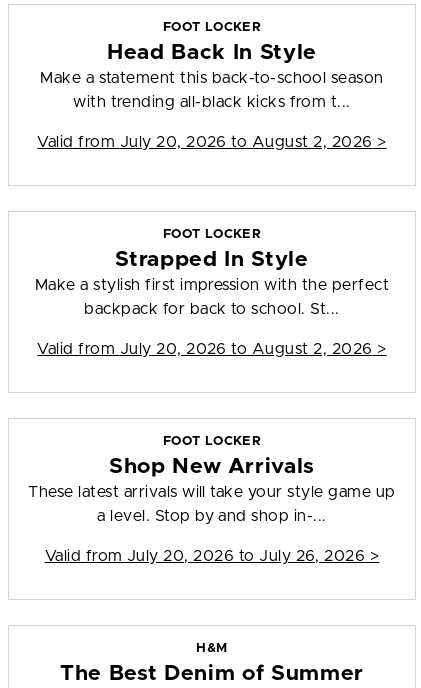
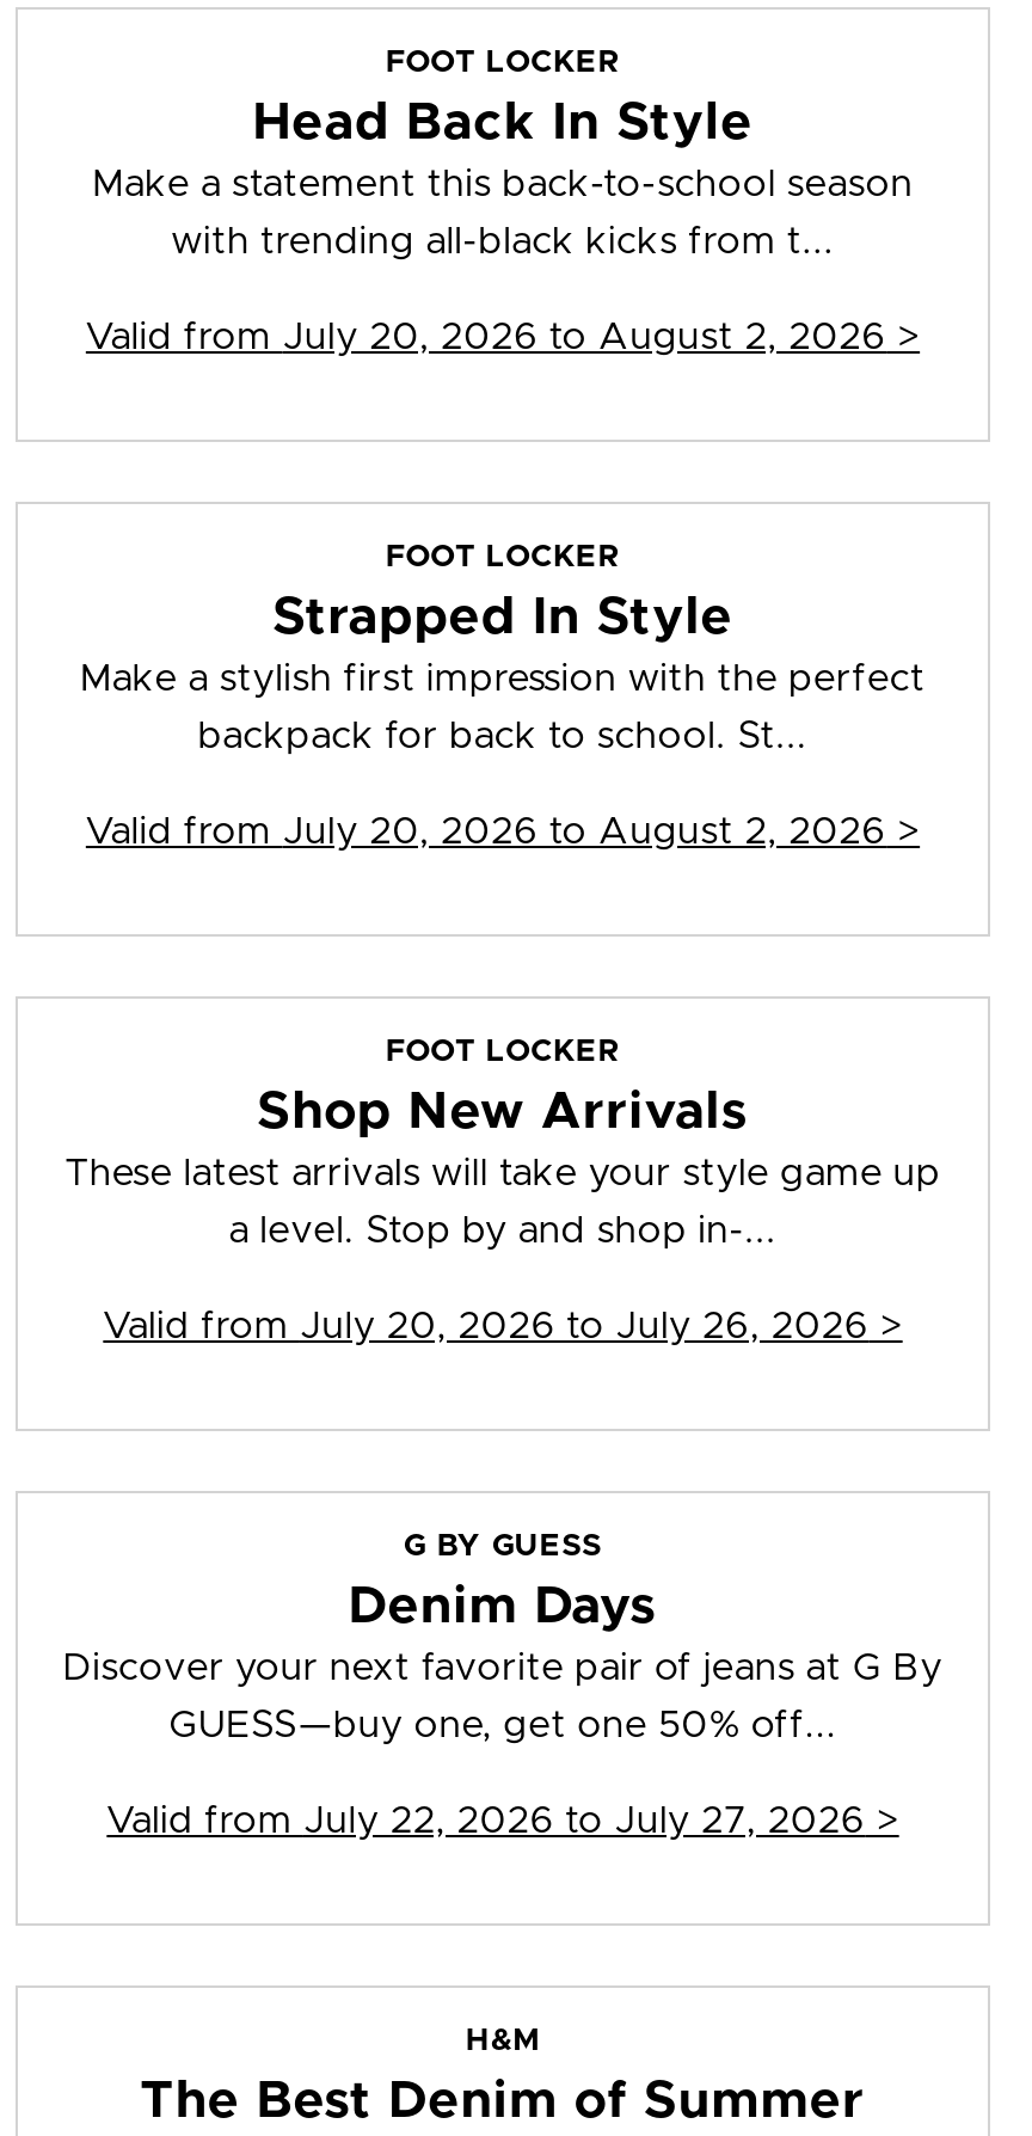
+ G BY GUESS
+ Denim Days
+ Discover your next favorite pair of jeans at G By
+ GUESS—buy one, get one 50% off...
+ Valid from July 22, 2026 to July 27, 2026 >
